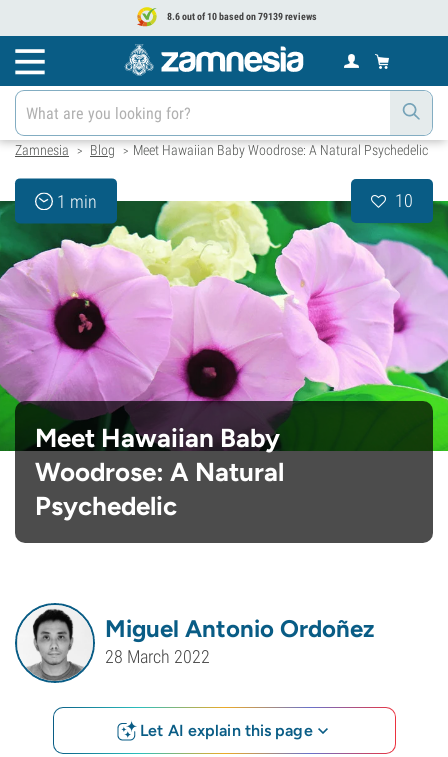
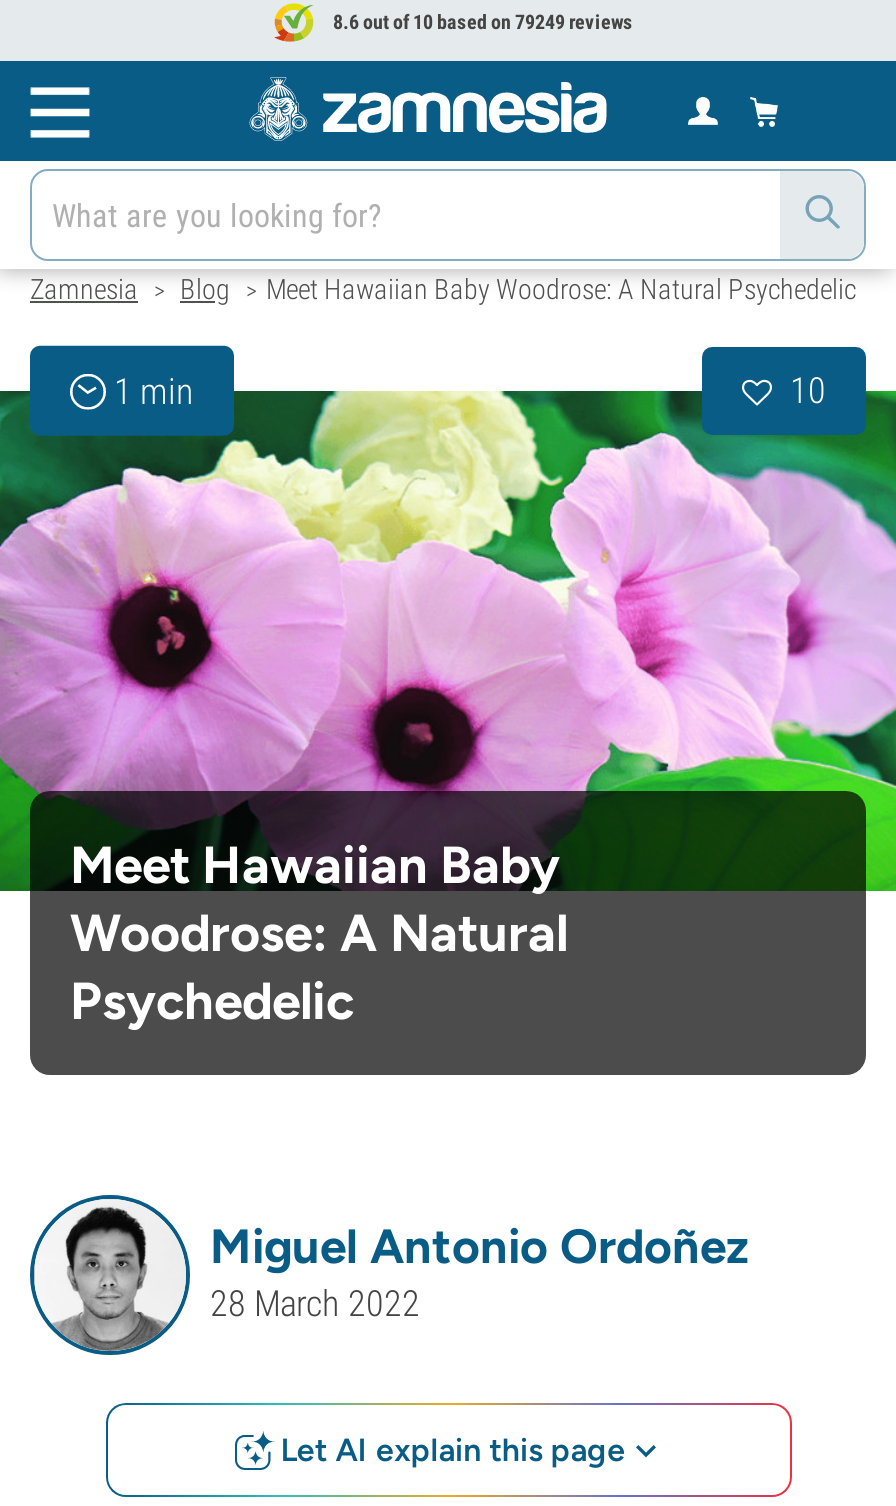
- 8.6 out of 10 based on 79139 reviews
+ 8.6 out of 10 based on 79249 reviews
